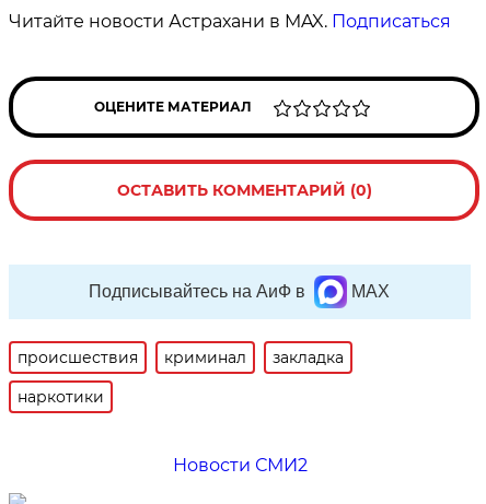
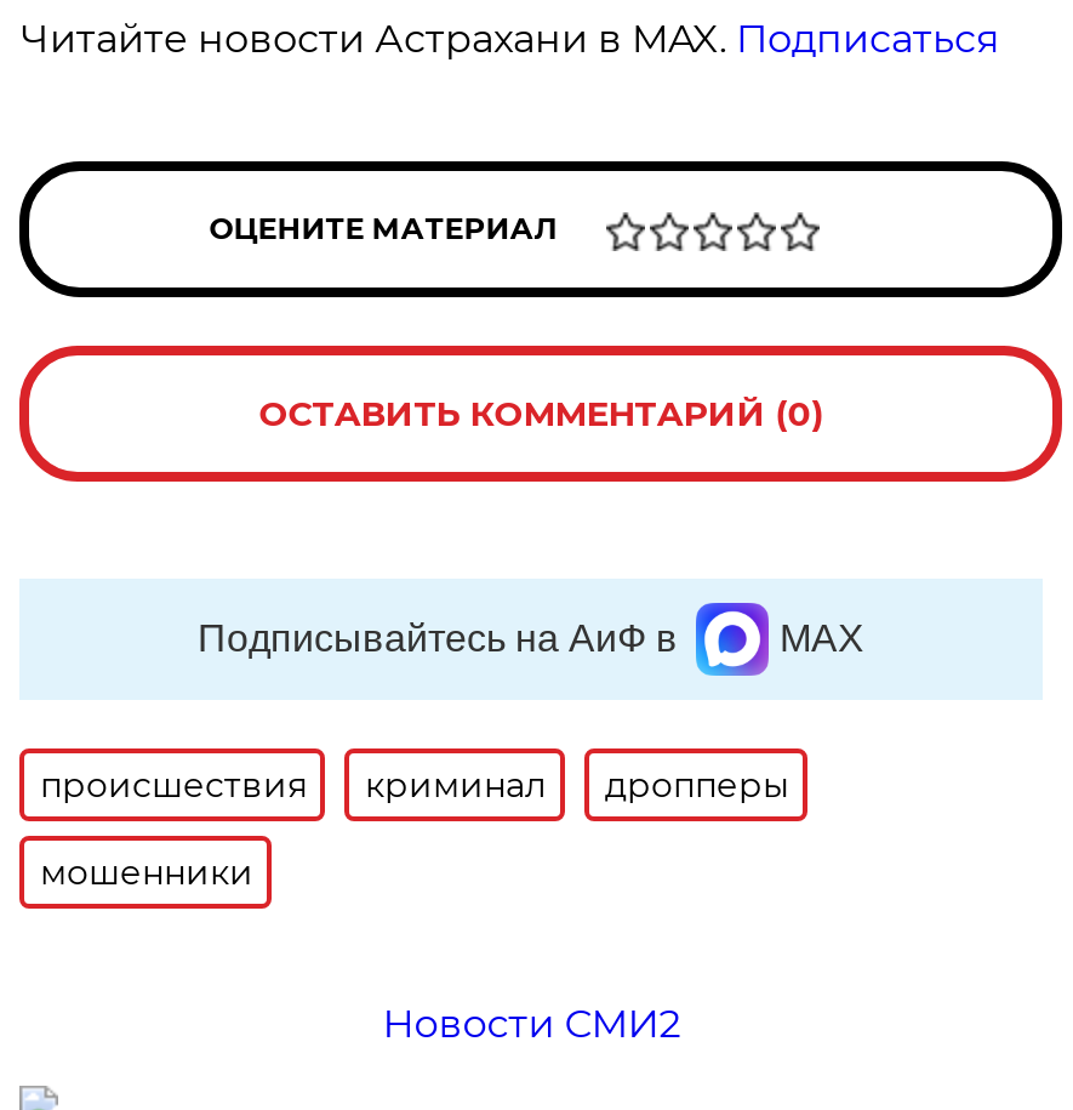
- закладка
+ дропперы

- наркотики
+ мошенники
